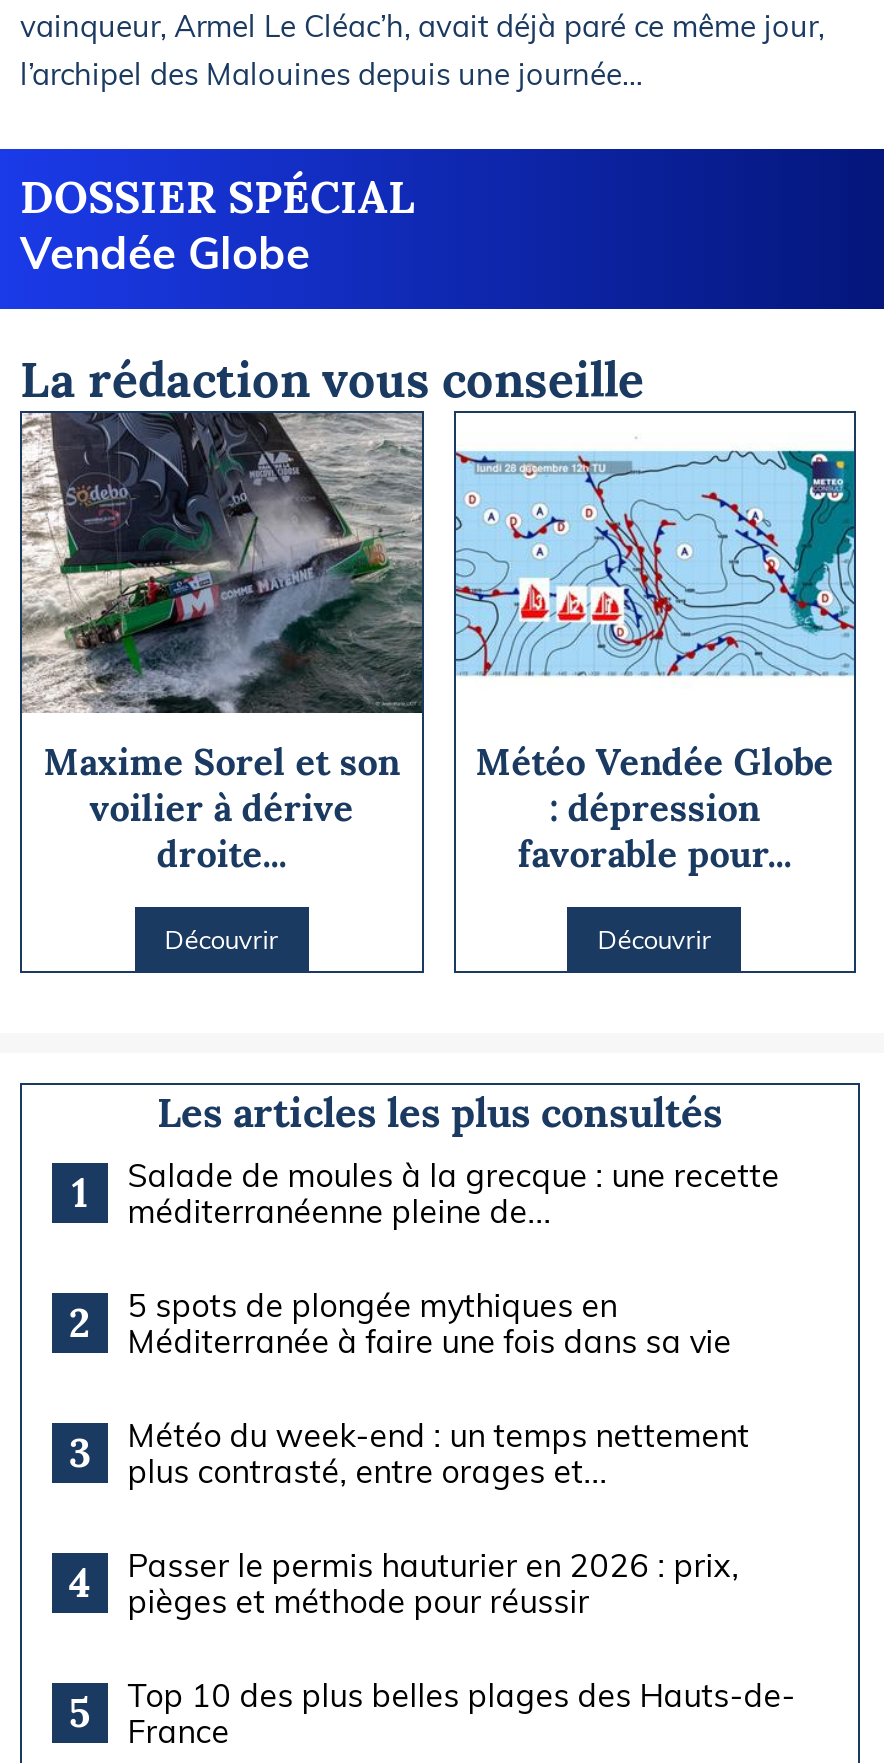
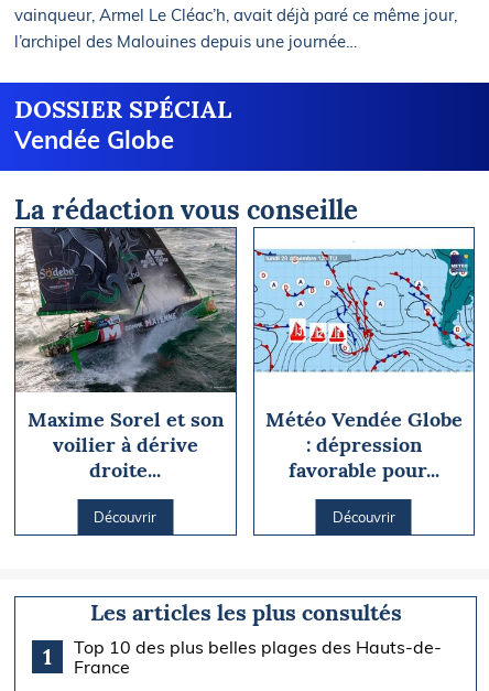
- Salade de moules à la grecque : une recette
- méditerranéenne pleine de...
- 2
- 5 spots de plongée mythiques en
- Méditerranée à faire une fois dans sa vie
- 3
- Météo du week-end : un temps nettement
- plus contrasté, entre orages et...
- 4
- Passer le permis hauturier en 2026 : prix,
- pièges et méthode pour réussir
- 5
